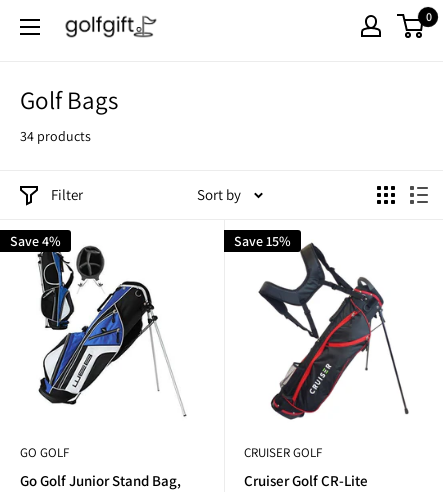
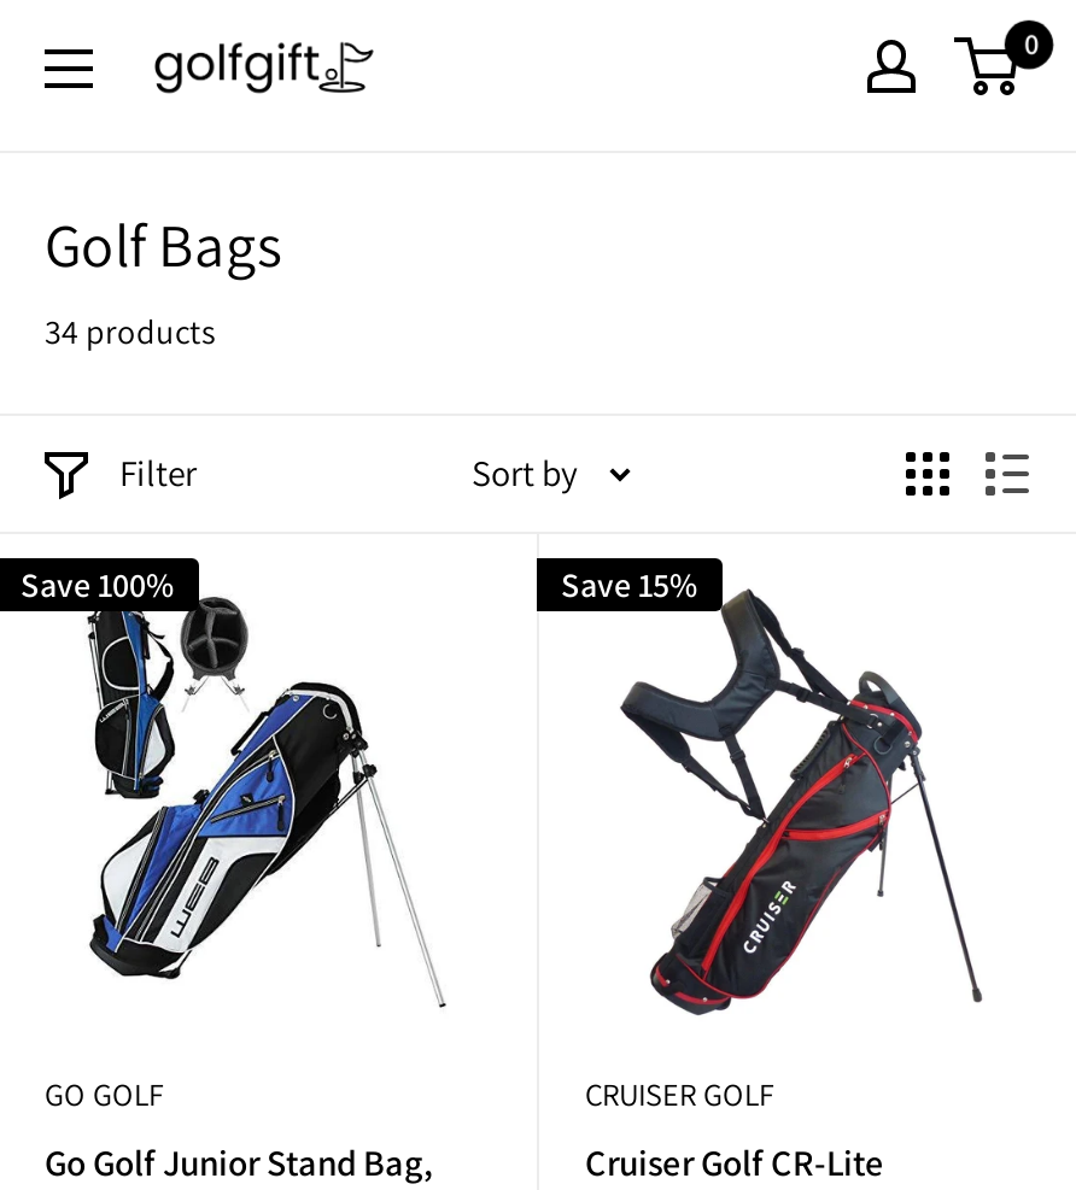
- Save 4%
+ Save 100%
